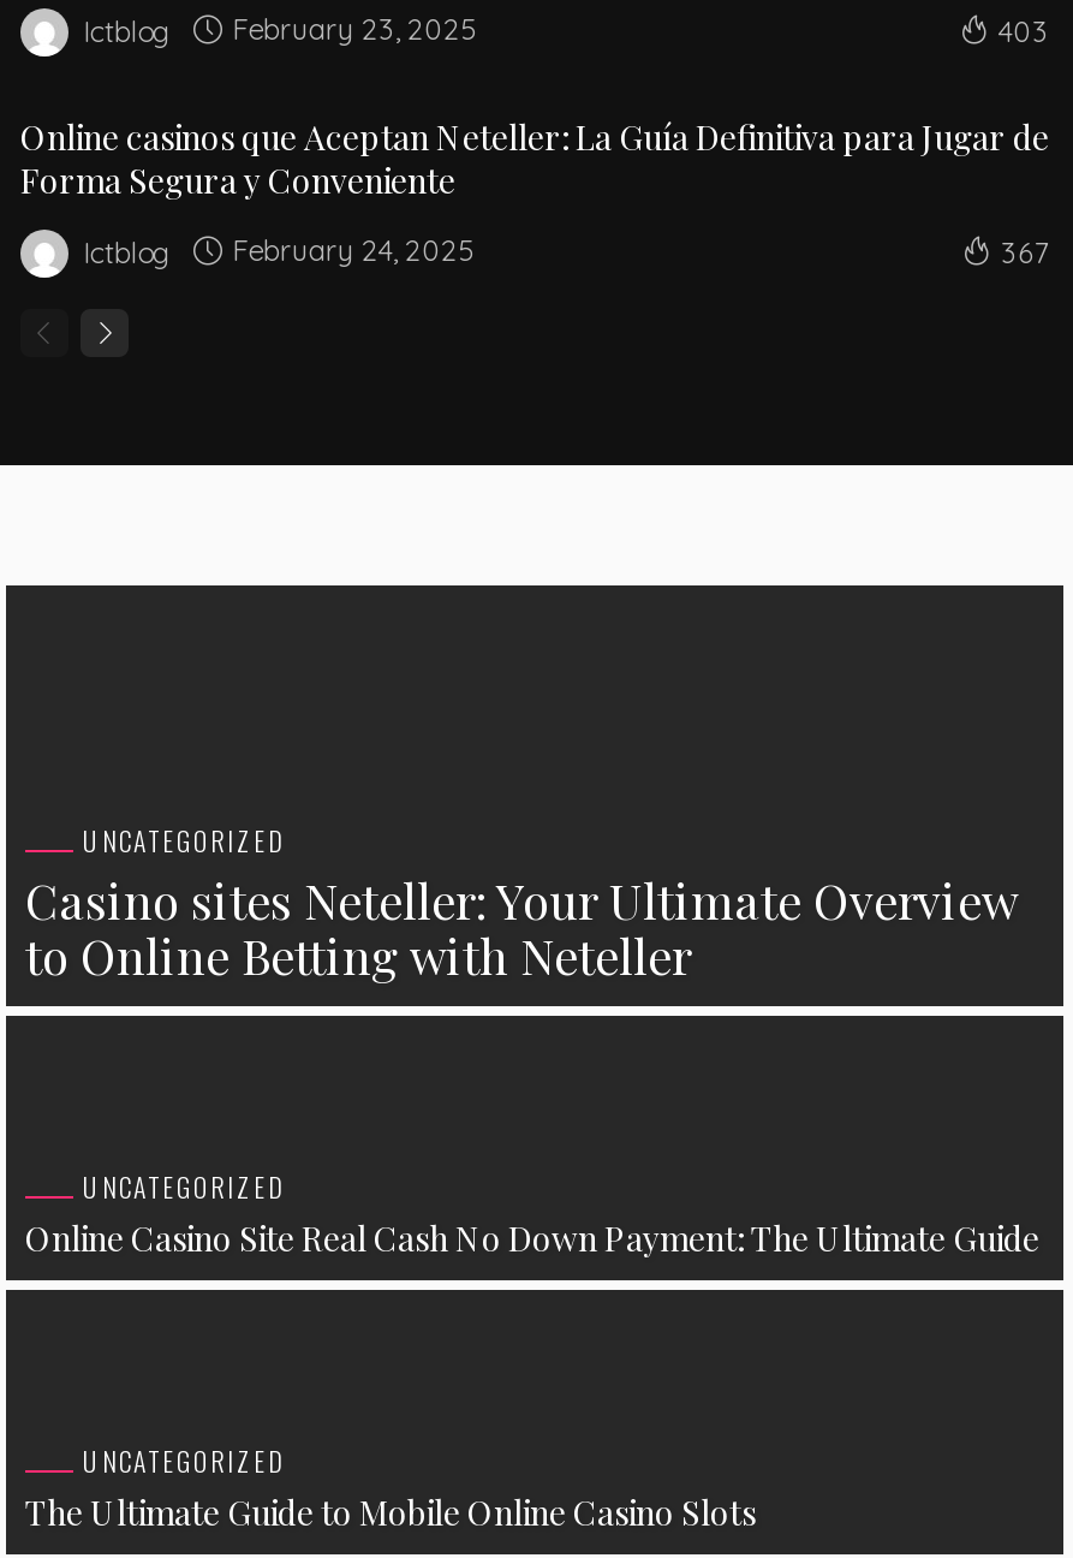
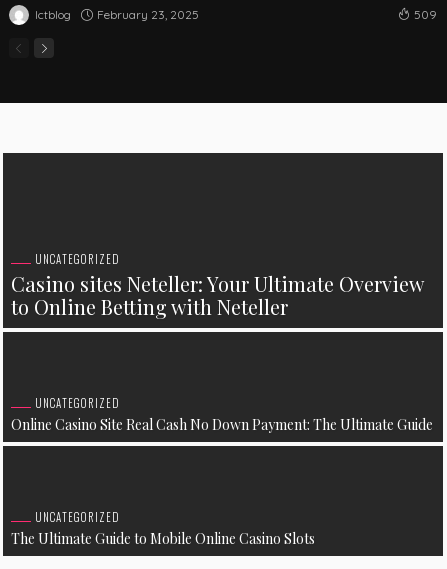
- 403
- Online casinos que Aceptan Neteller: La Guía Definitiva para Jugar de
- Forma Segura y Conveniente
- Ictblog
- February 24, 2025
- 367
+ 509
